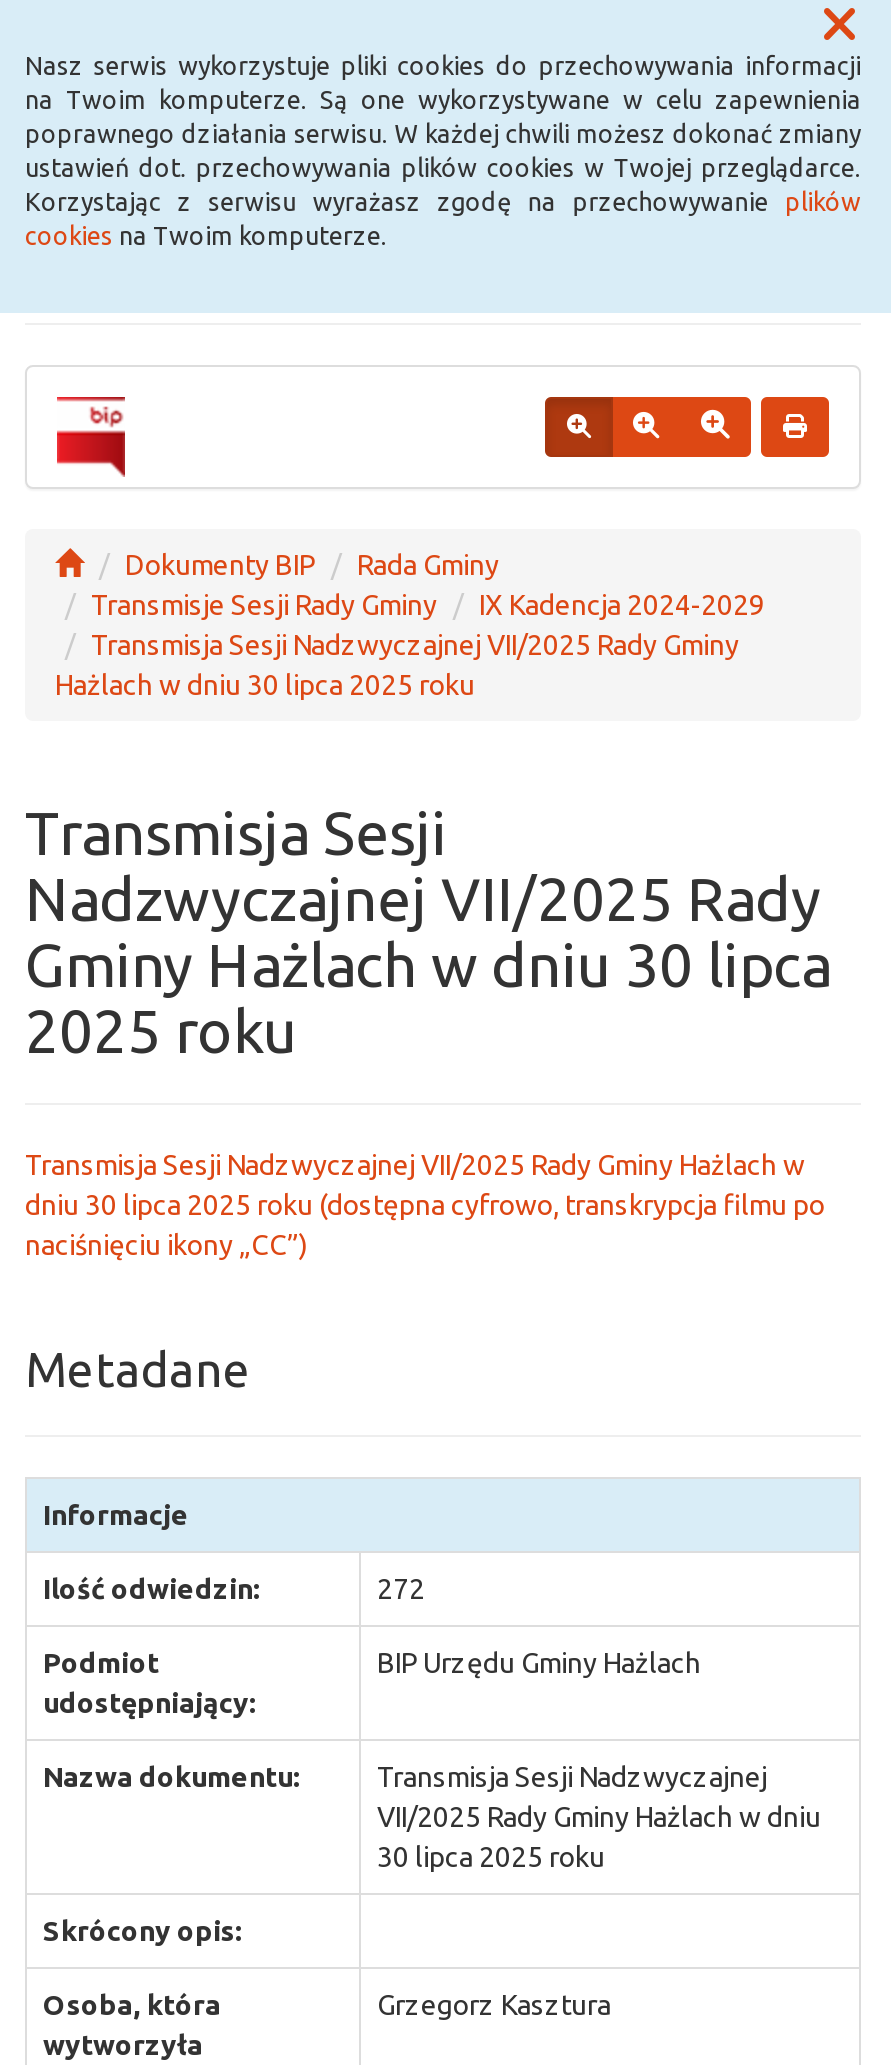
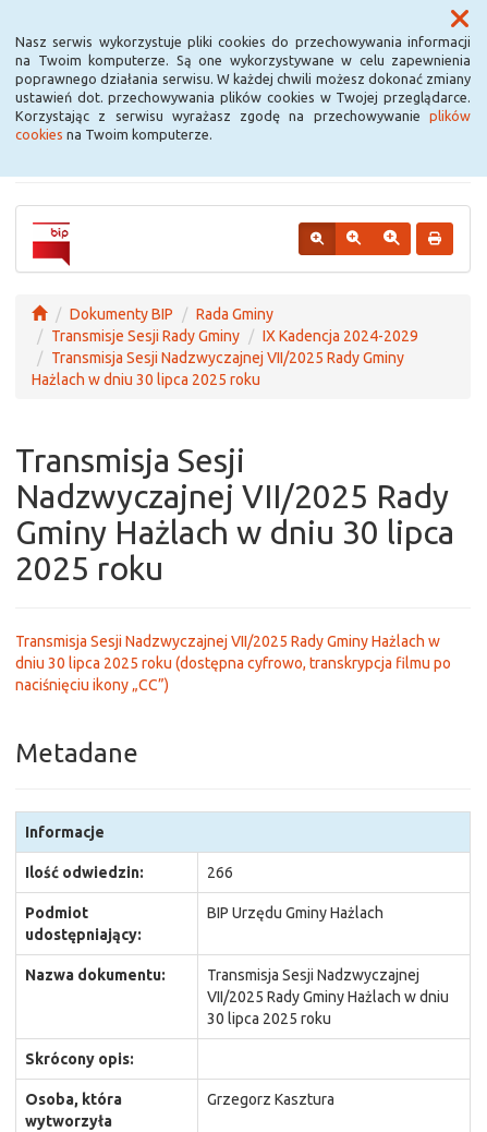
- 272
+ 266
